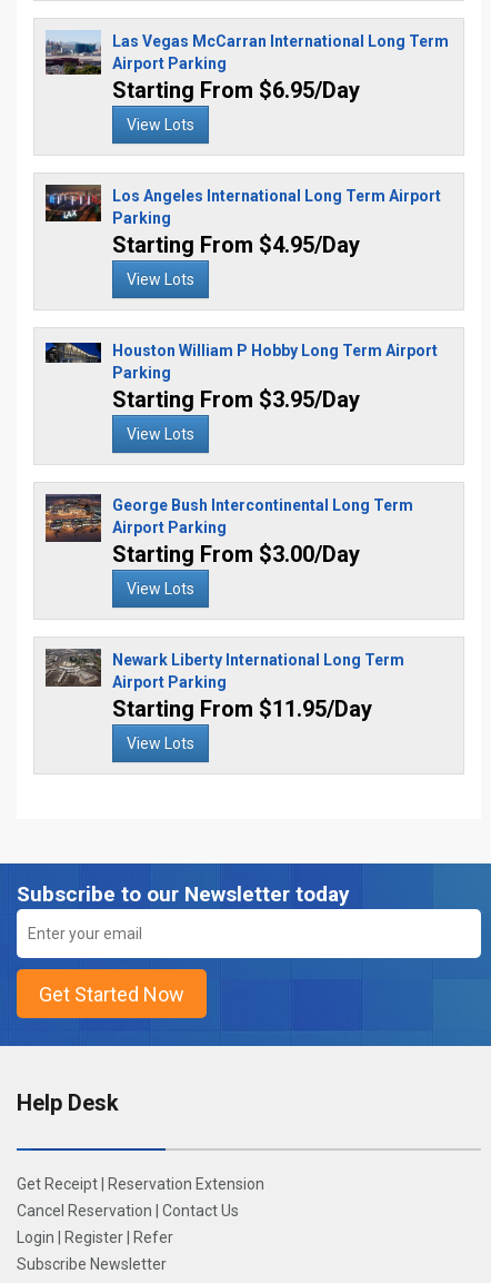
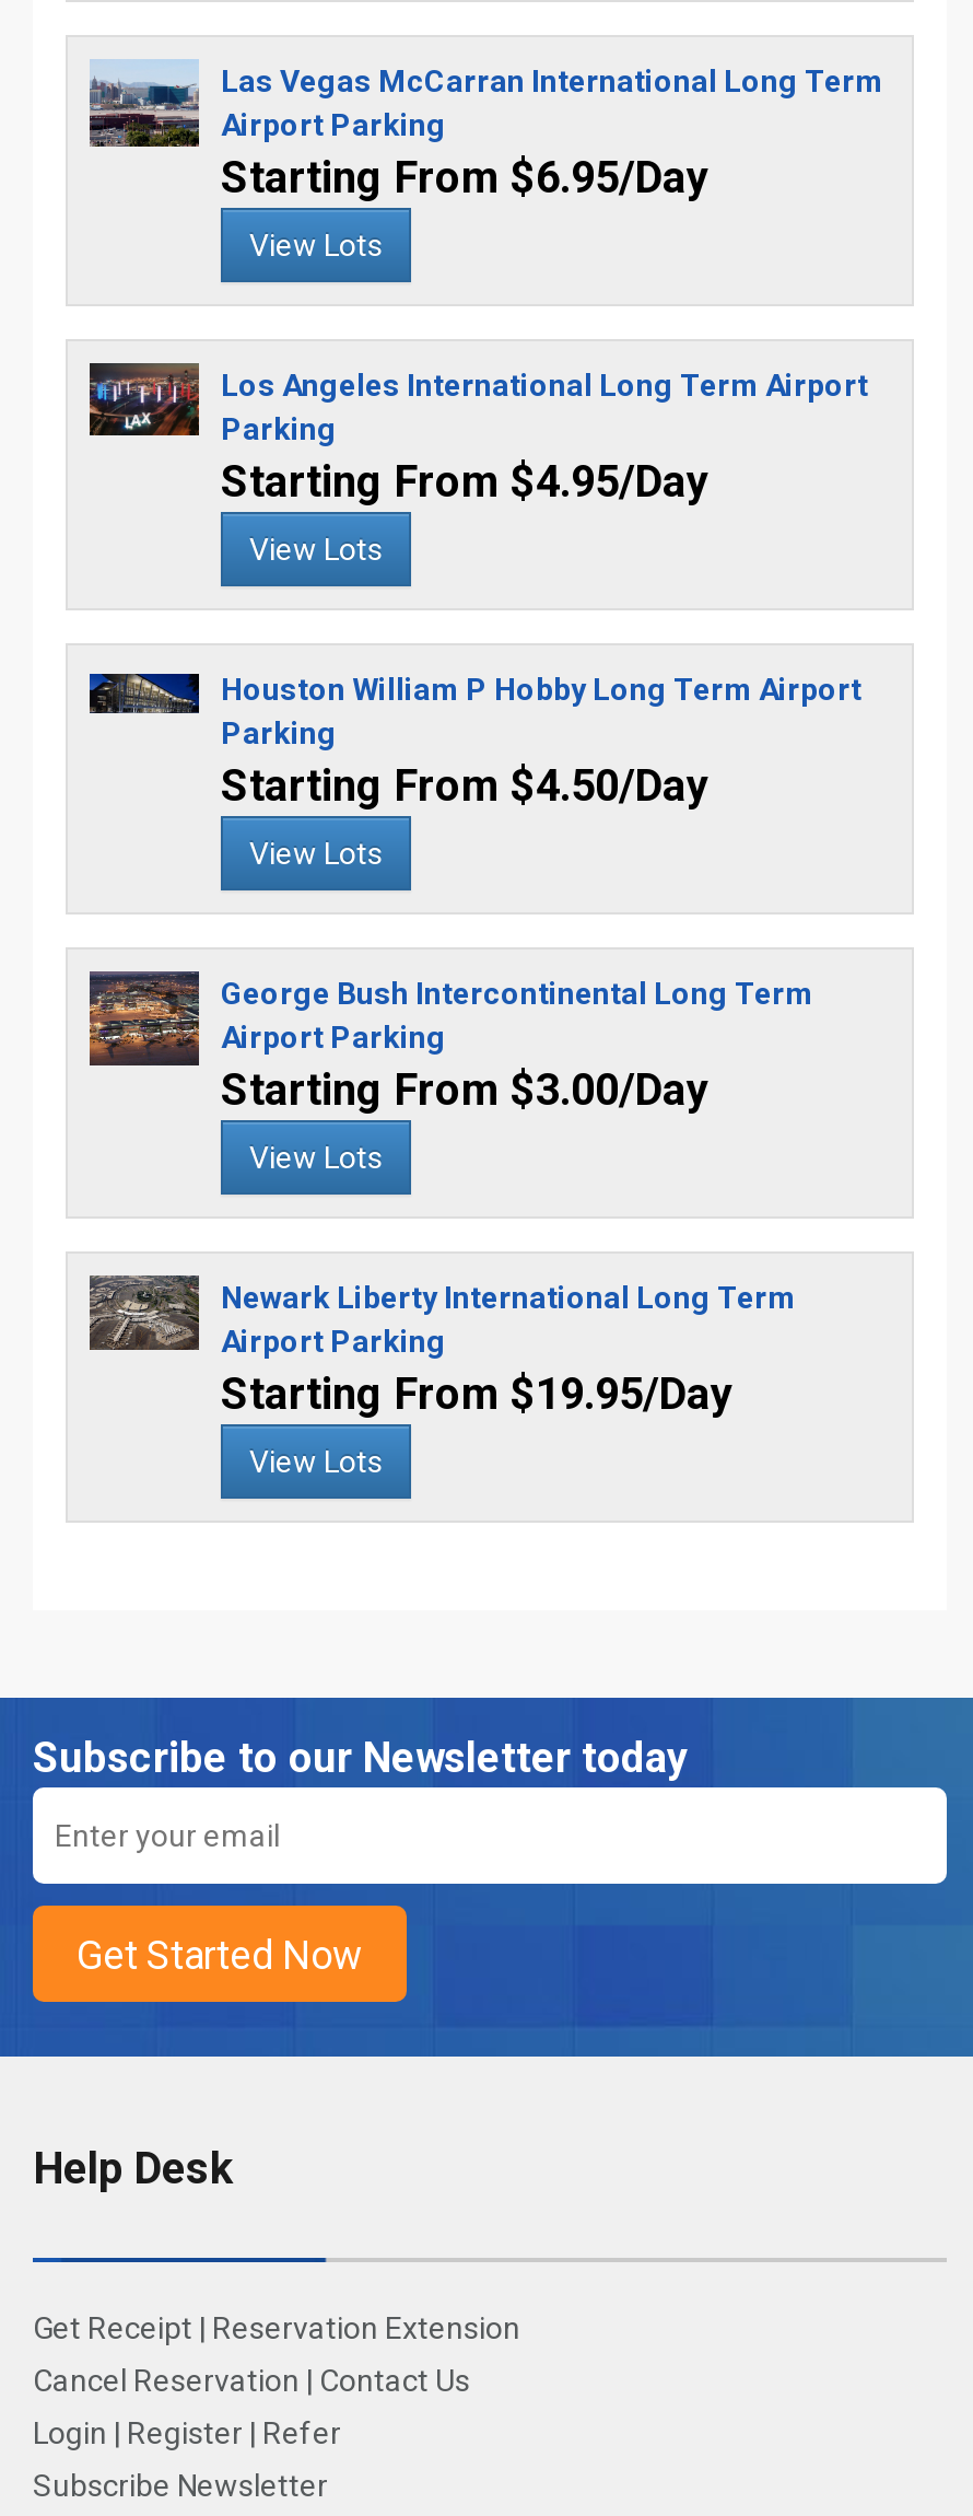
- Starting From $3.95/Day
+ Starting From $4.50/Day

- Starting From $11.95/Day
+ Starting From $19.95/Day
